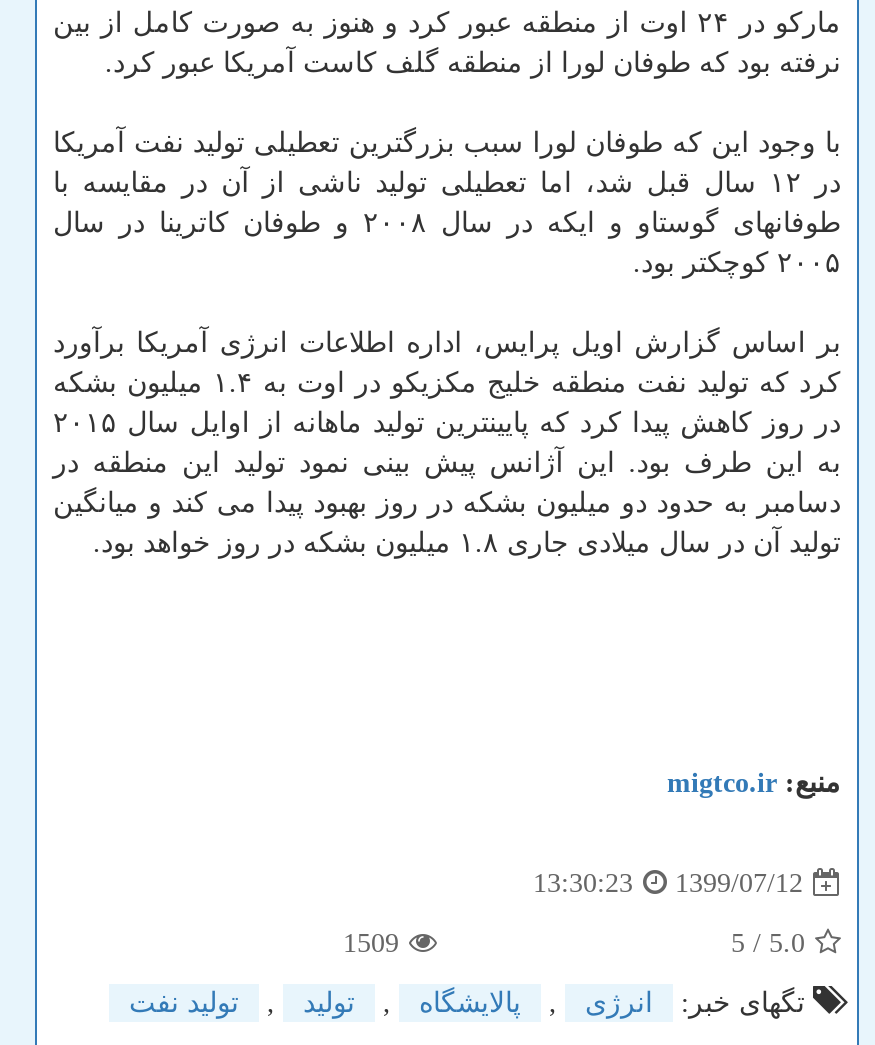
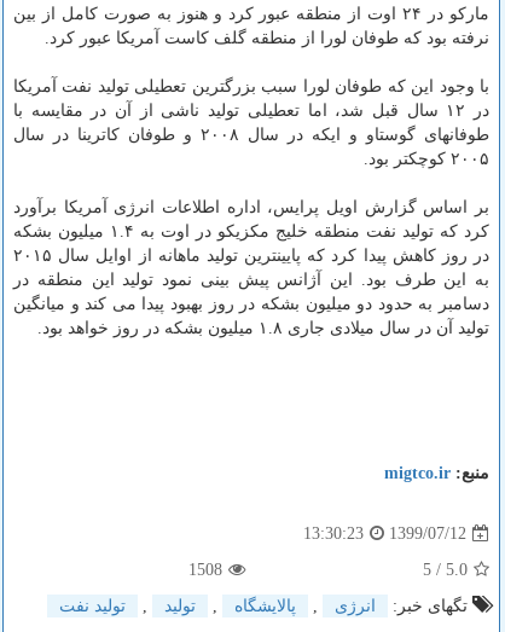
- 1509
+ 1508
